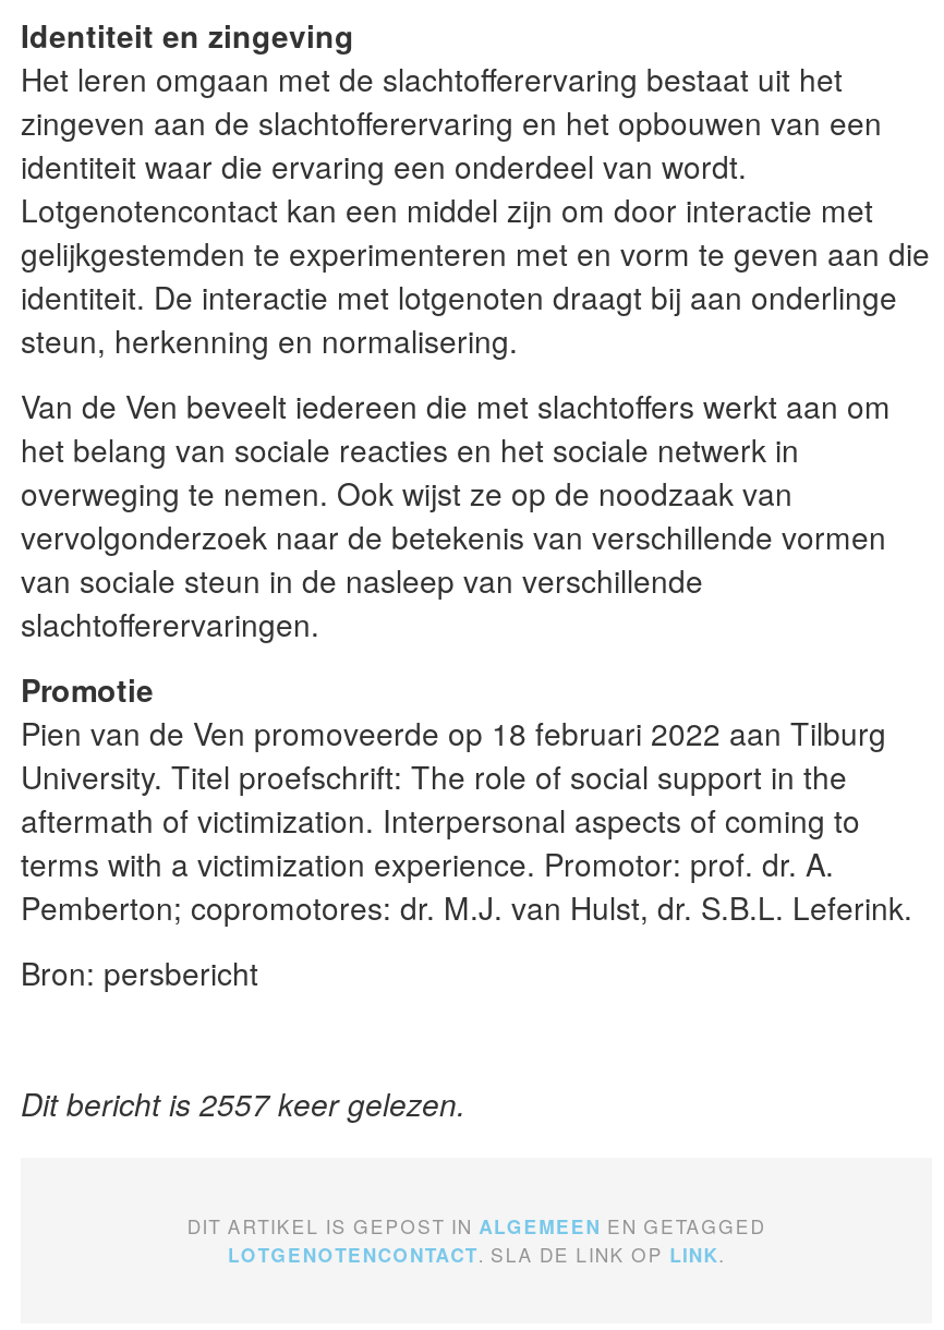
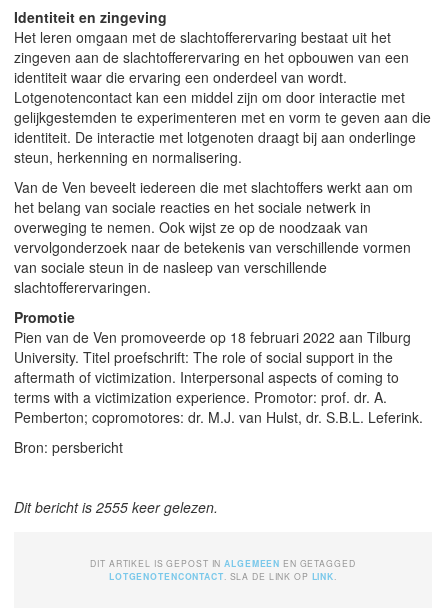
- Dit bericht is 2557 keer gelezen.
+ Dit bericht is 2555 keer gelezen.
